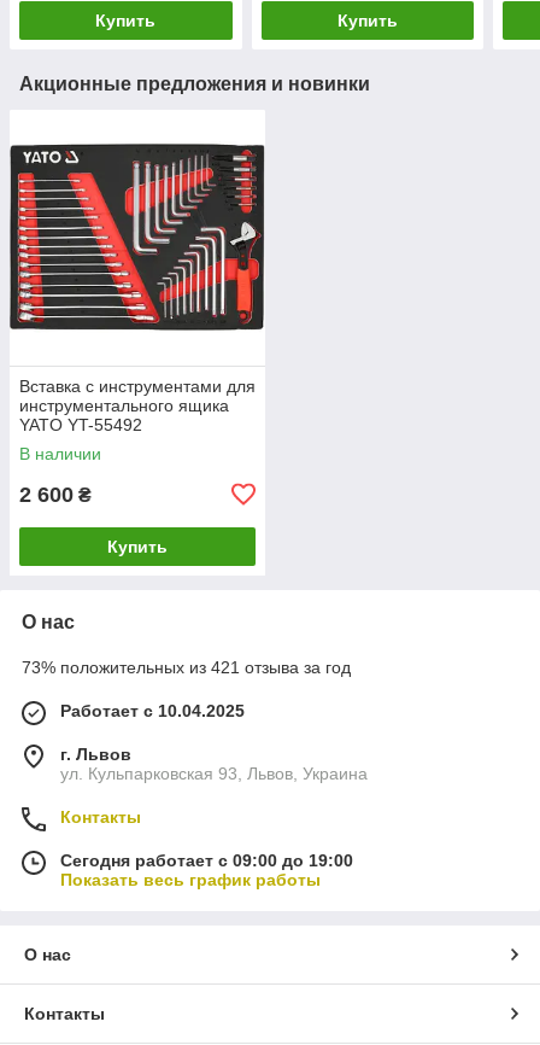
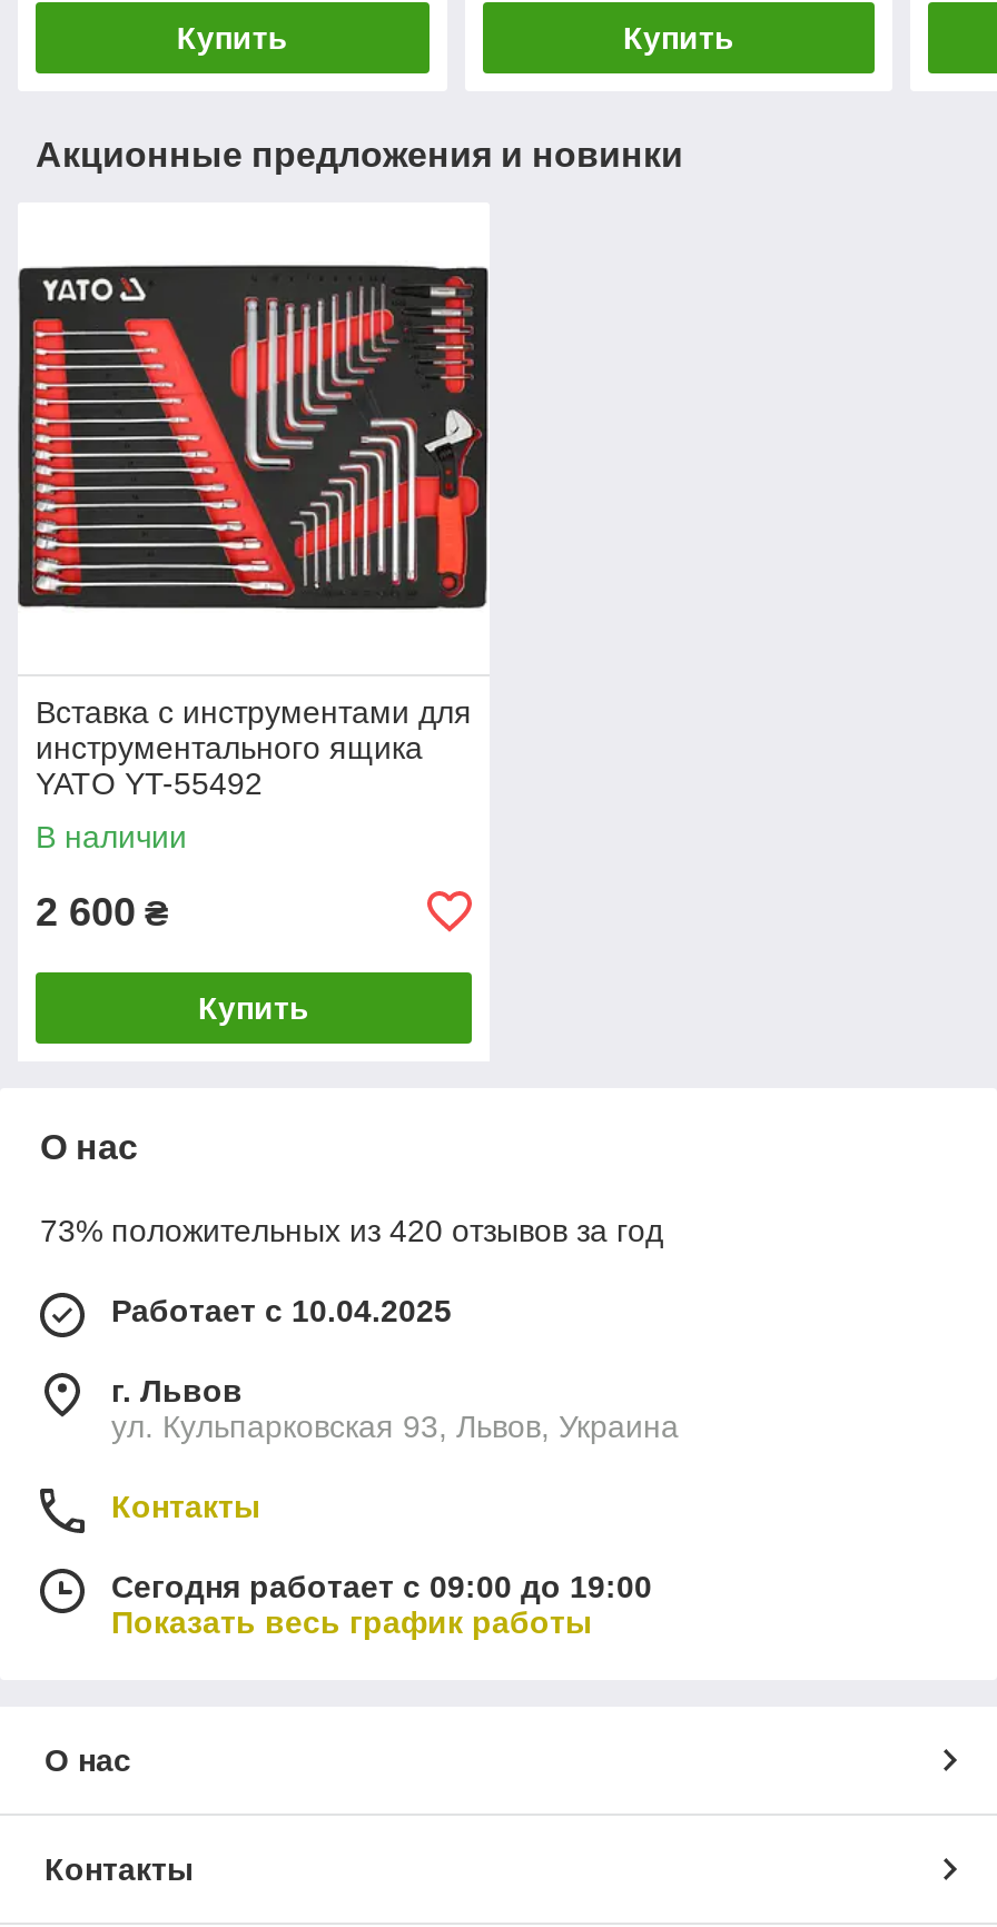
- 73% положительных из 421 отзыва за год
+ 73% положительных из 420 отзывов за год
